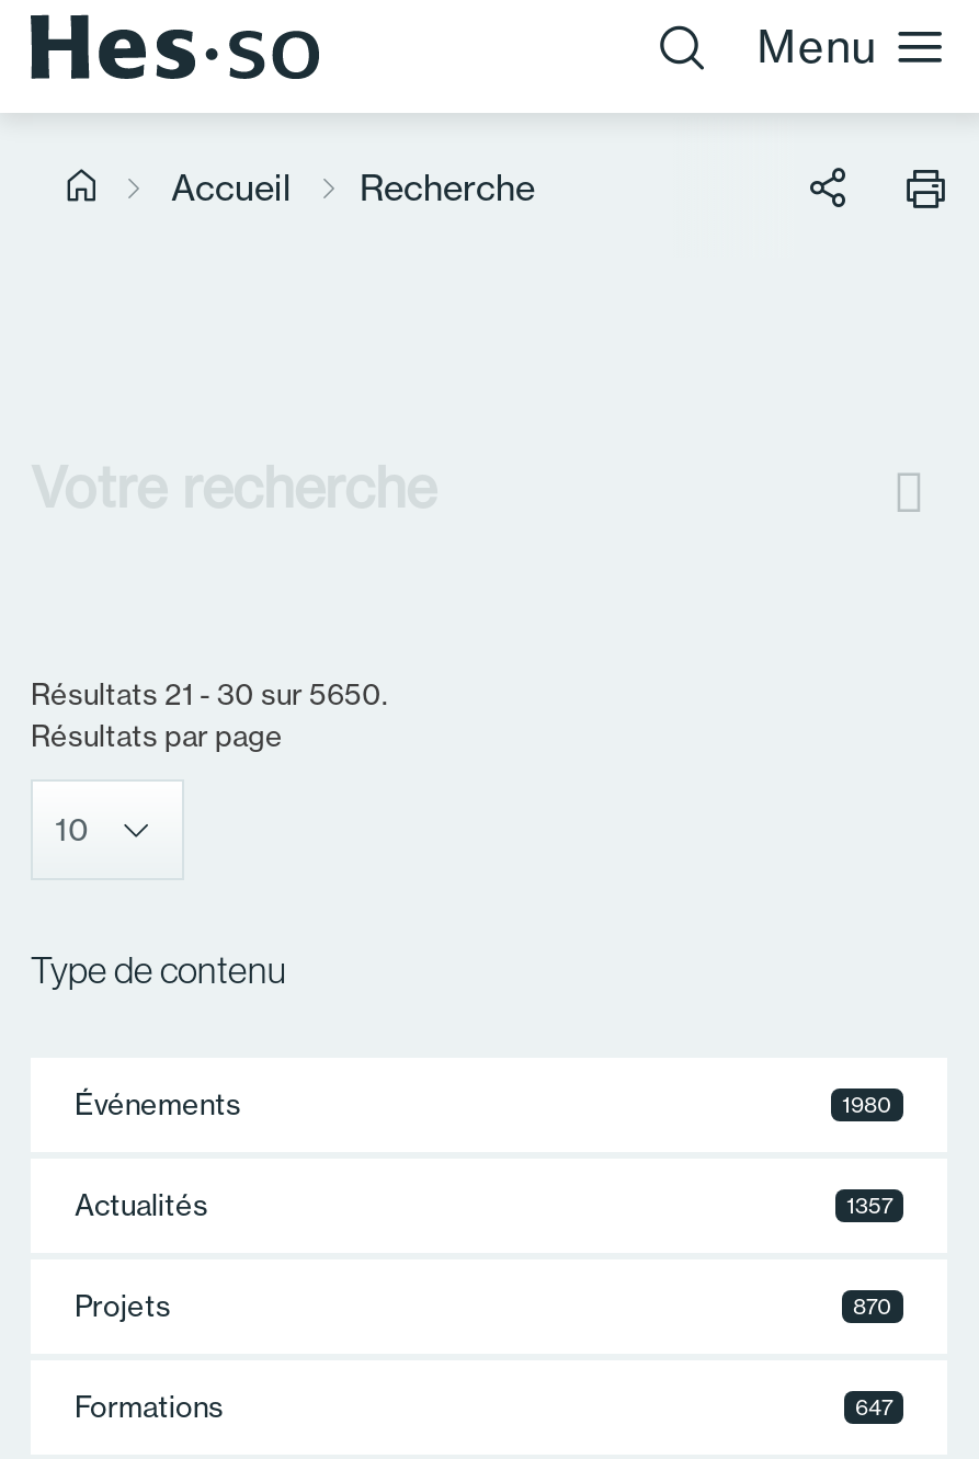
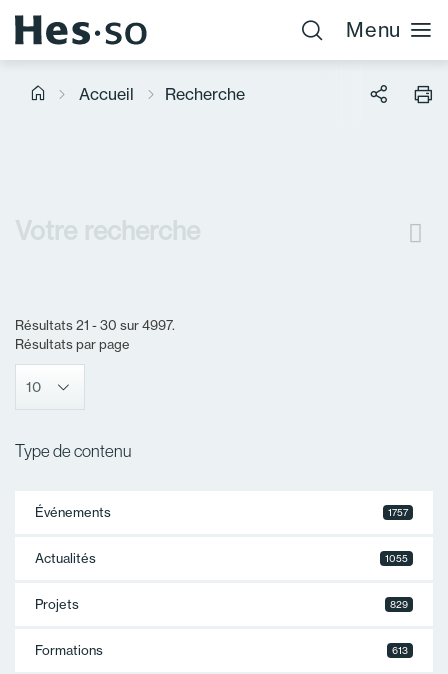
- Résultats 21 - 30 sur 5650.
+ Résultats 21 - 30 sur 4997.

- 1980
+ 1757

- 1357
+ 1055

- 870
+ 829

- 647
+ 613
